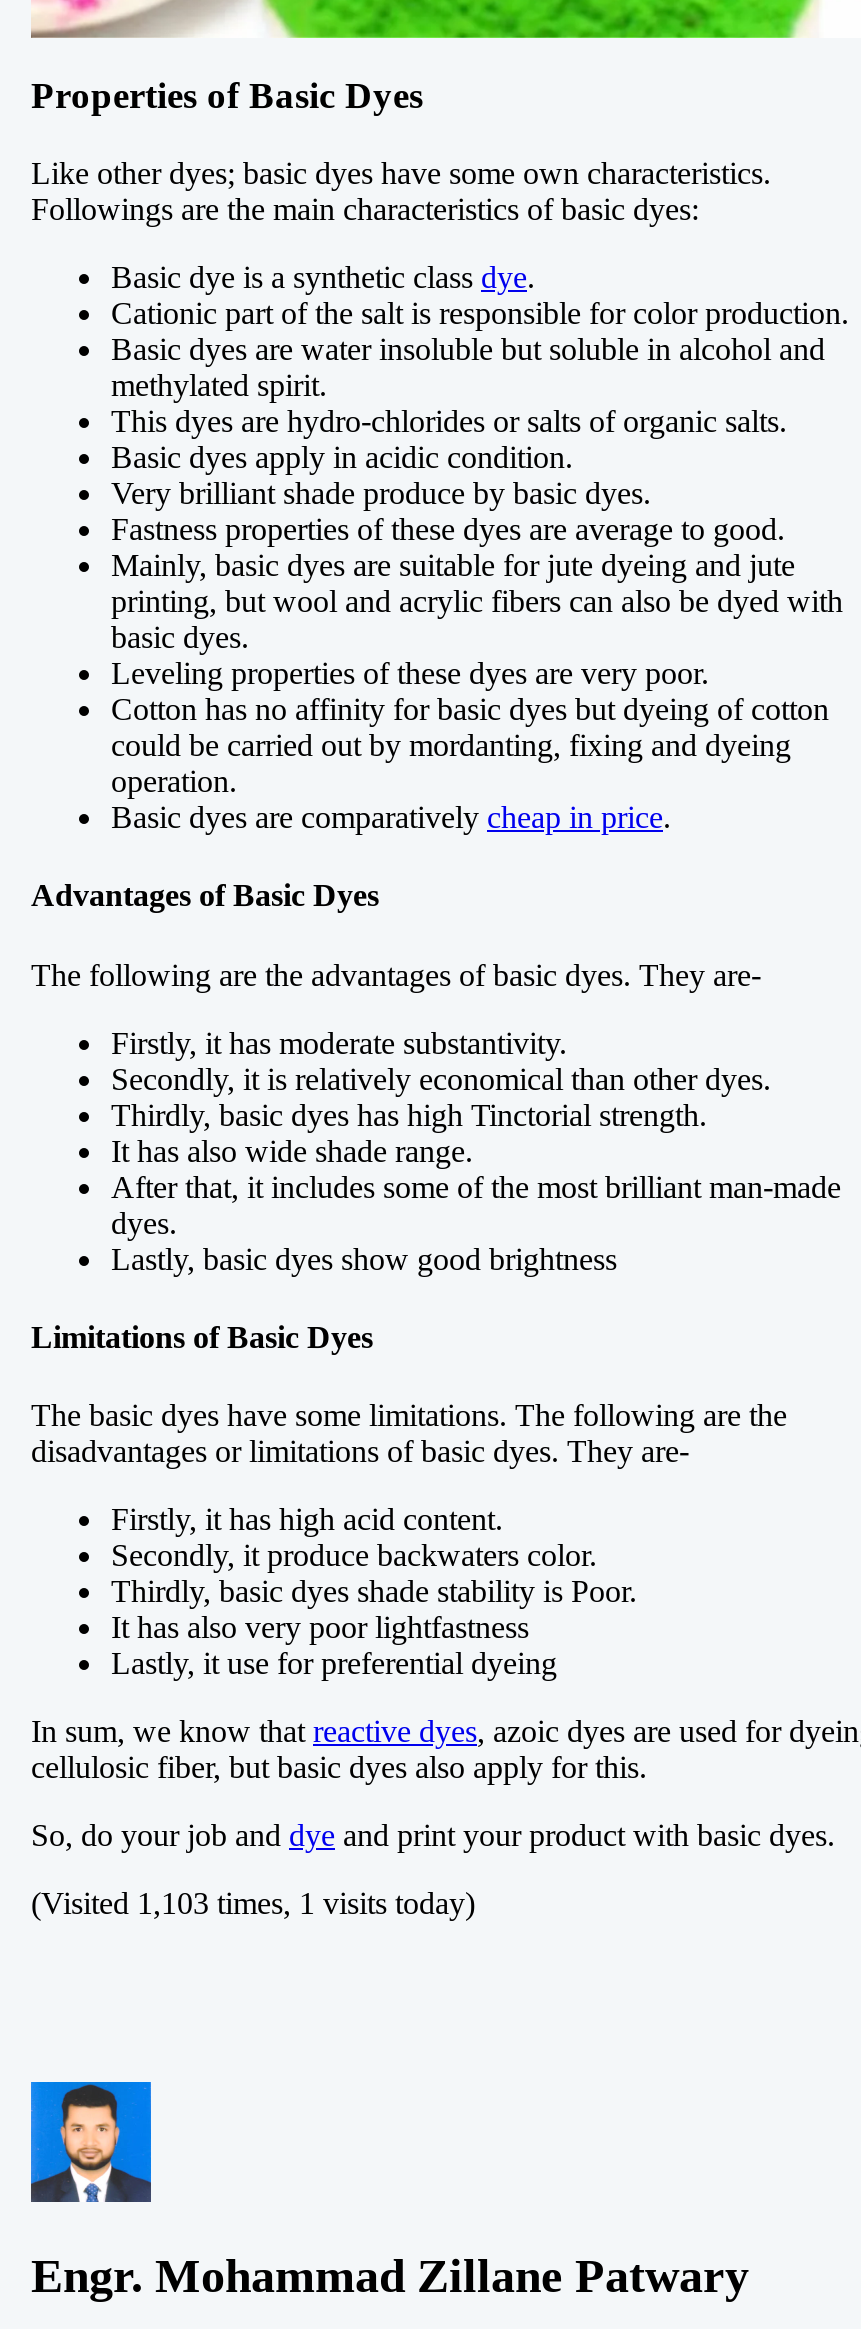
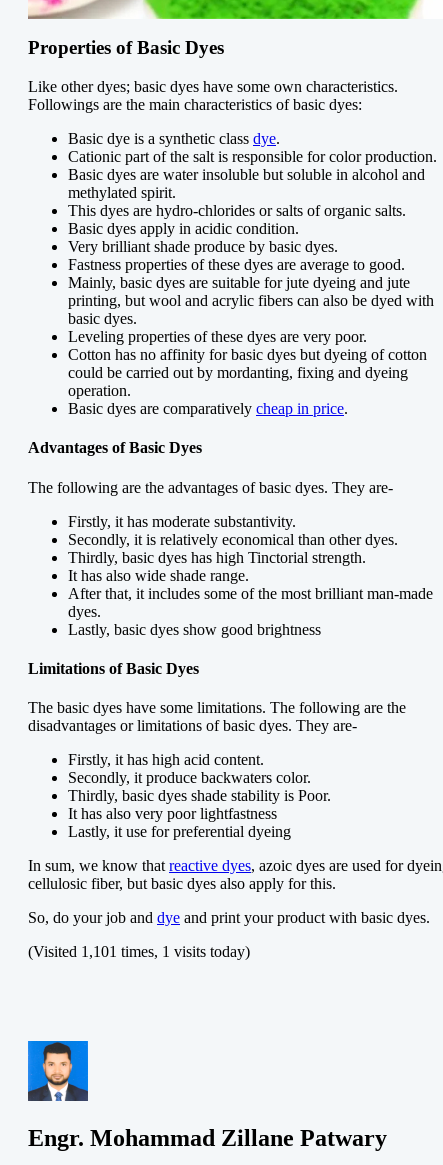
- (Visited 1,103 times, 1 visits today)
+ (Visited 1,101 times, 1 visits today)
